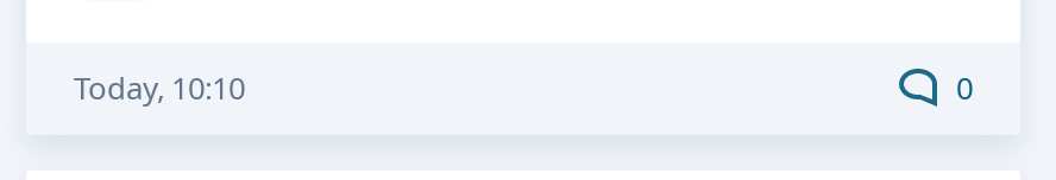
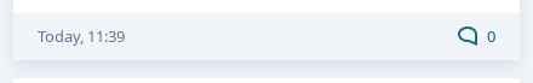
- Today, 10:10
+ Today, 11:39
